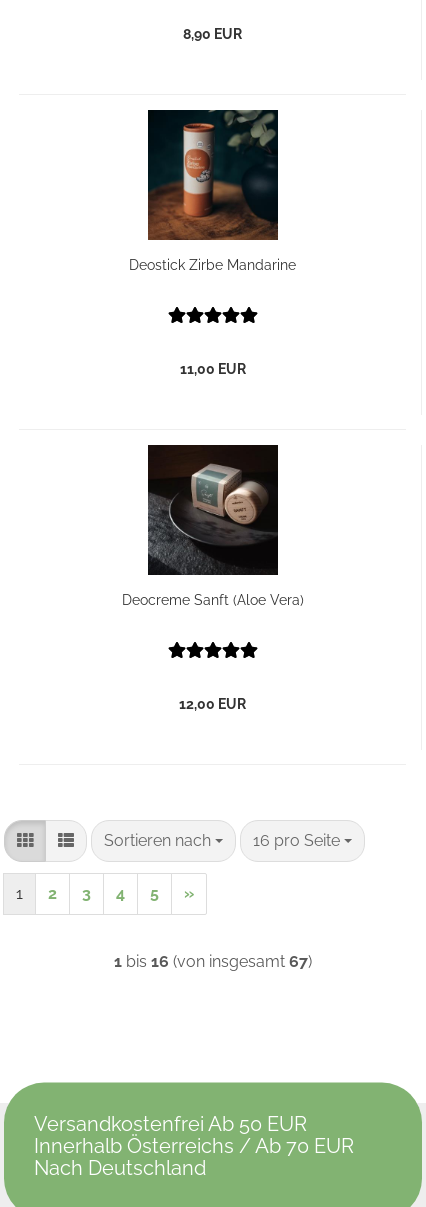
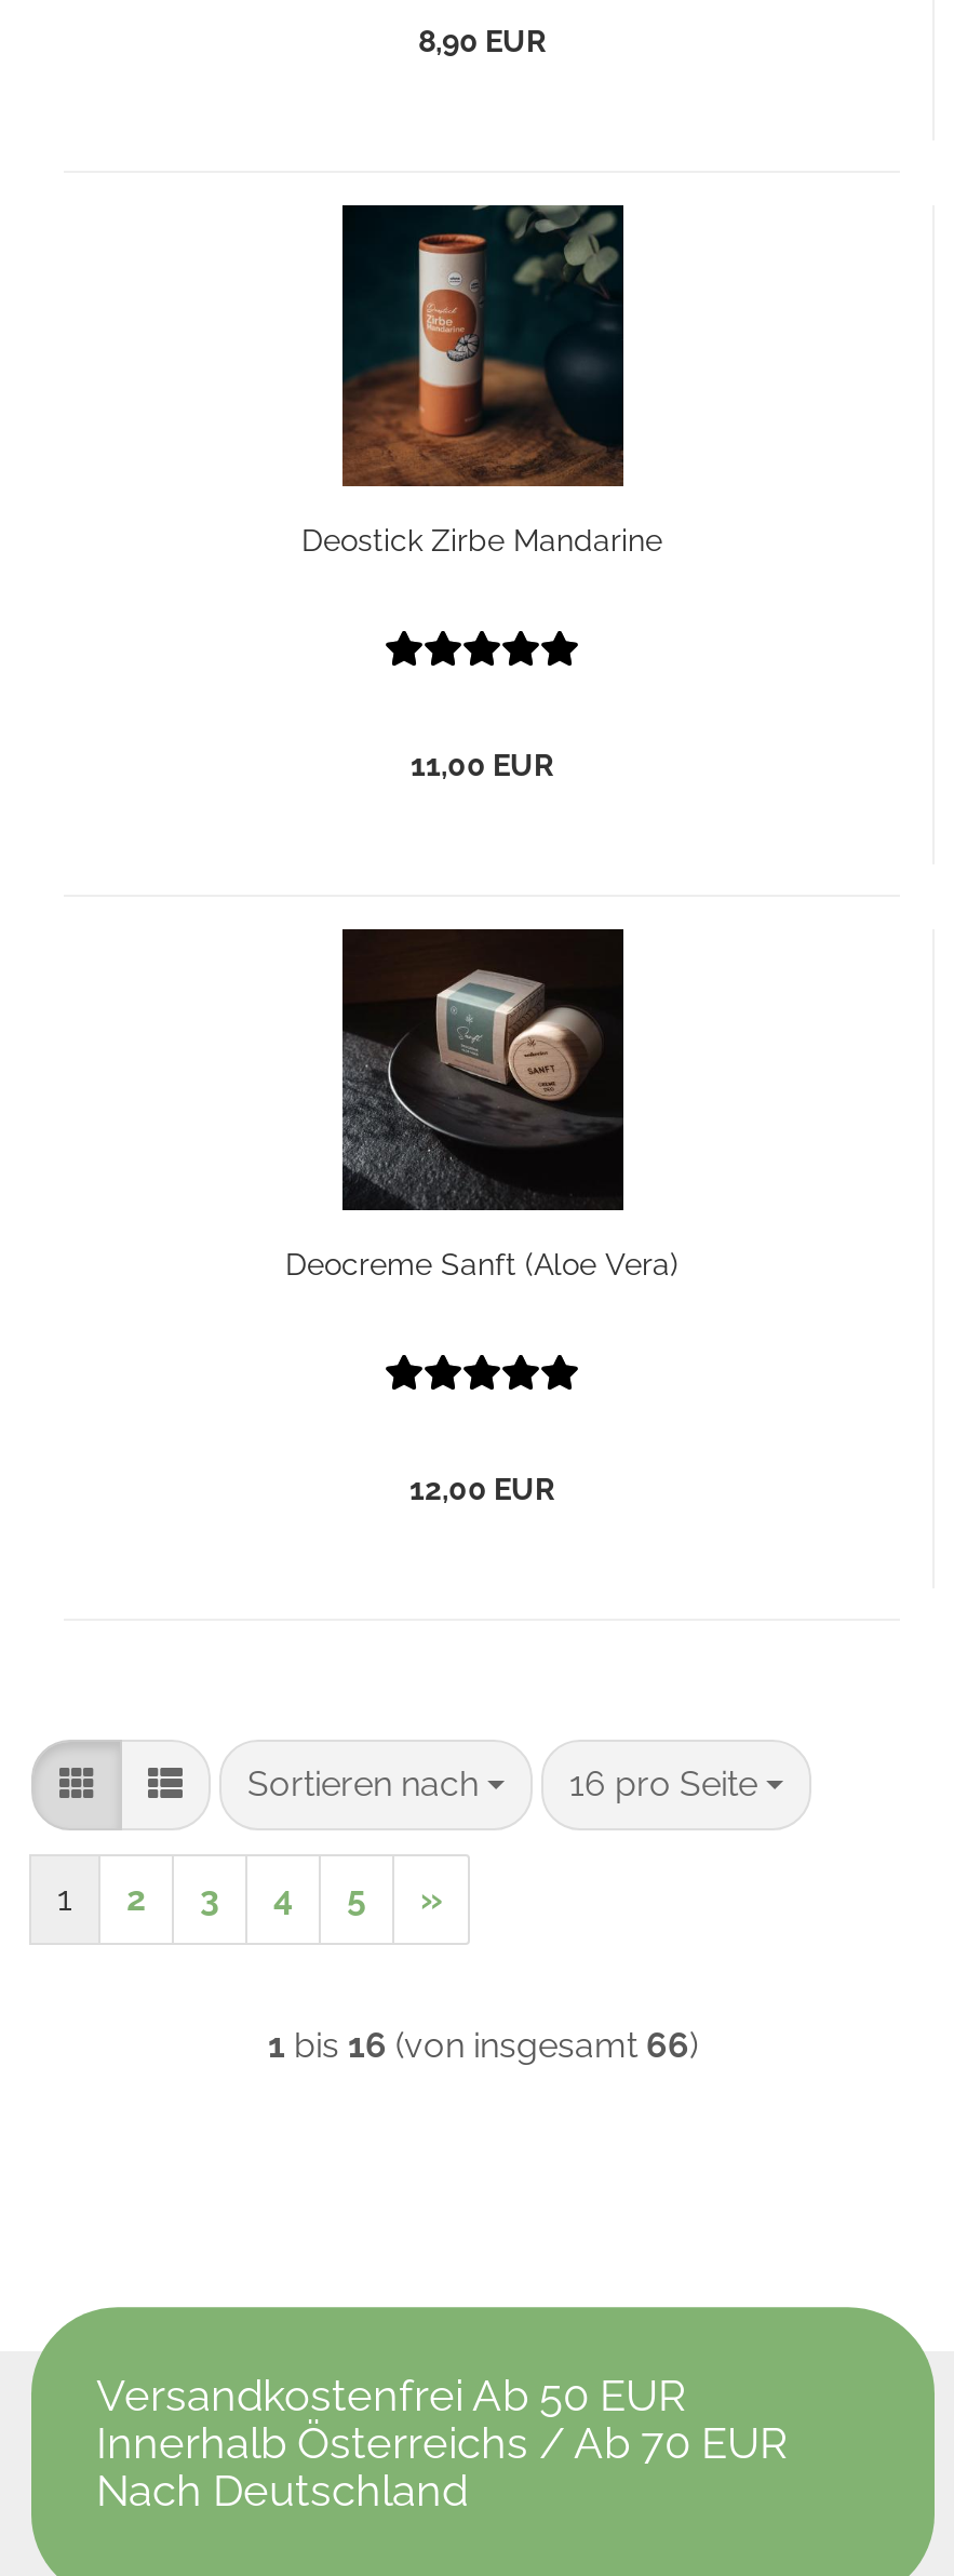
- 1 bis 16 (von insgesamt 67)
+ 1 bis 16 (von insgesamt 66)
